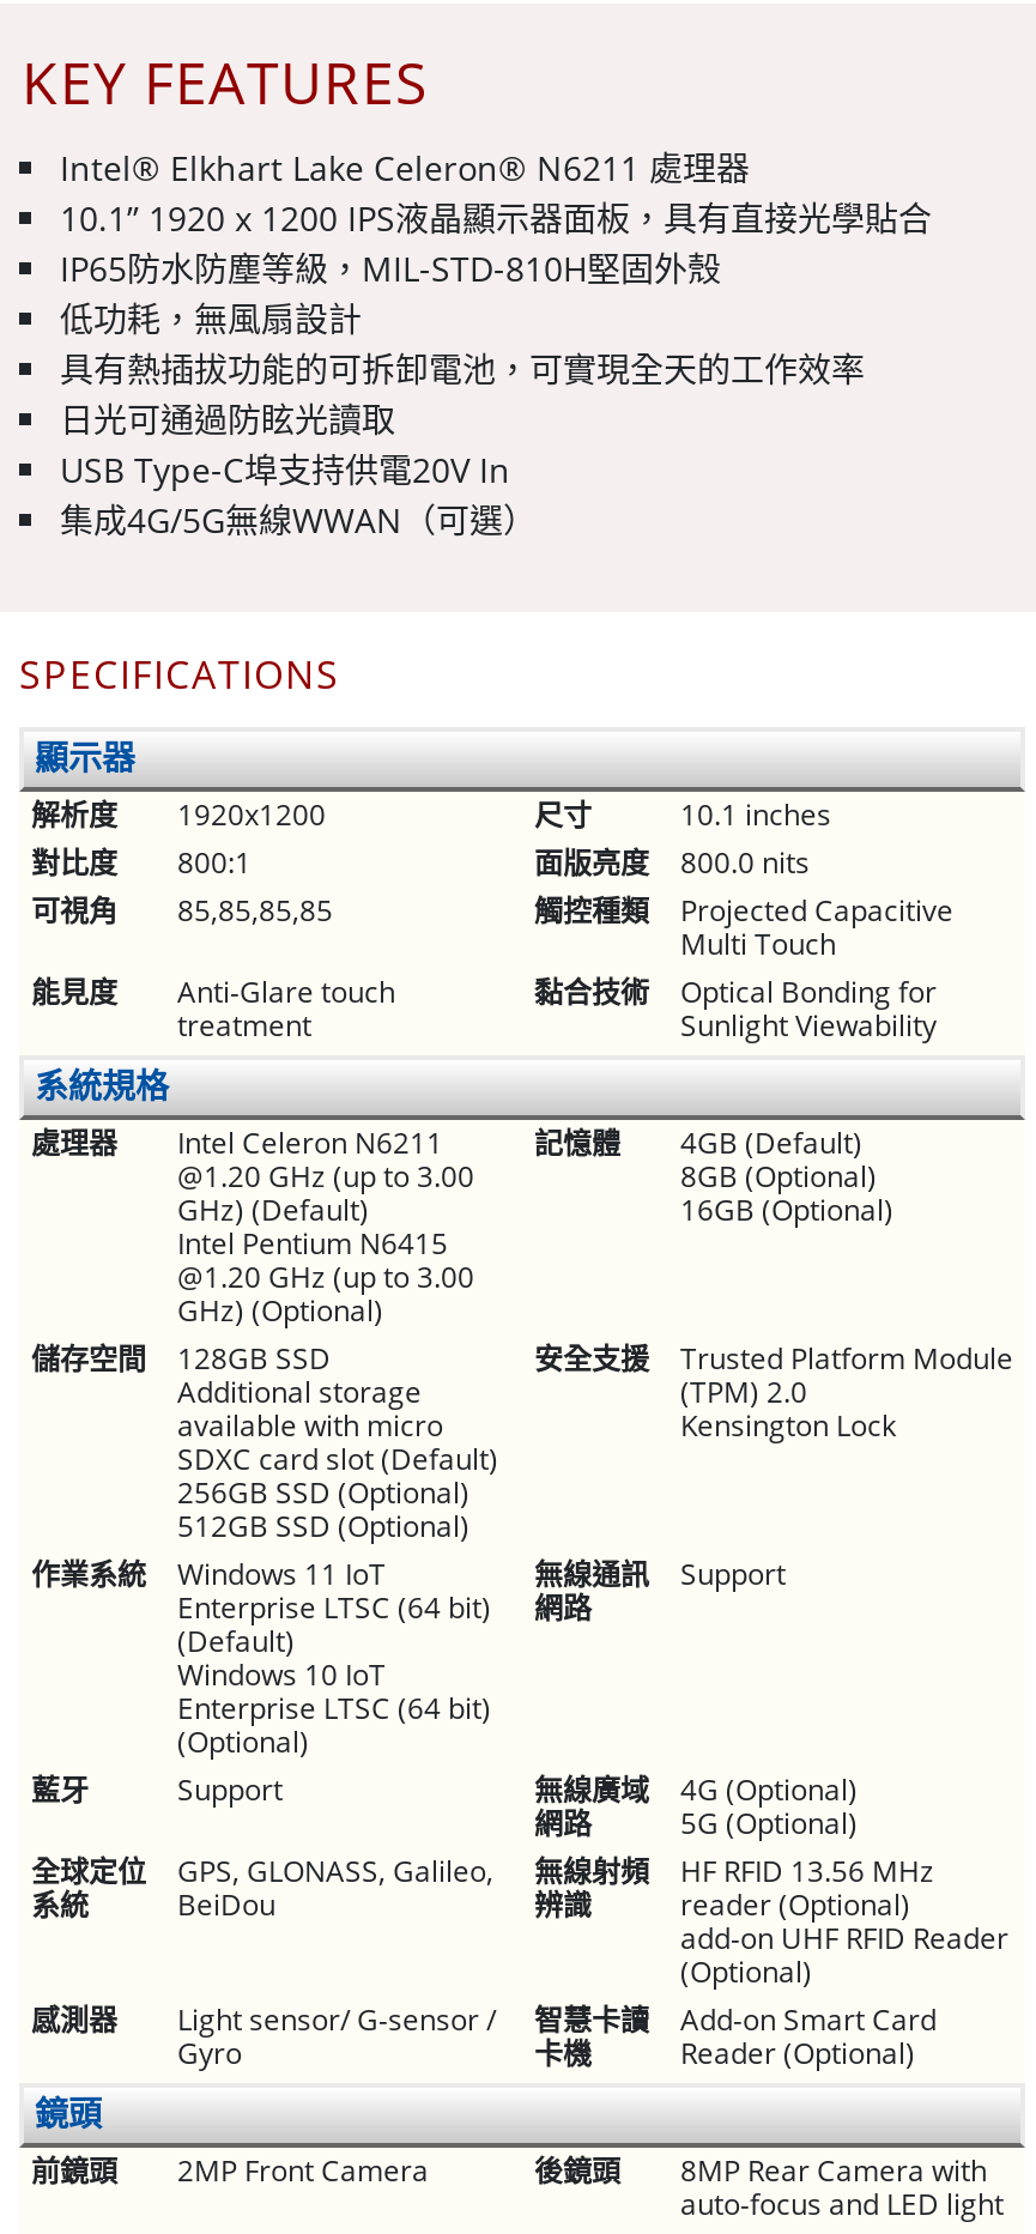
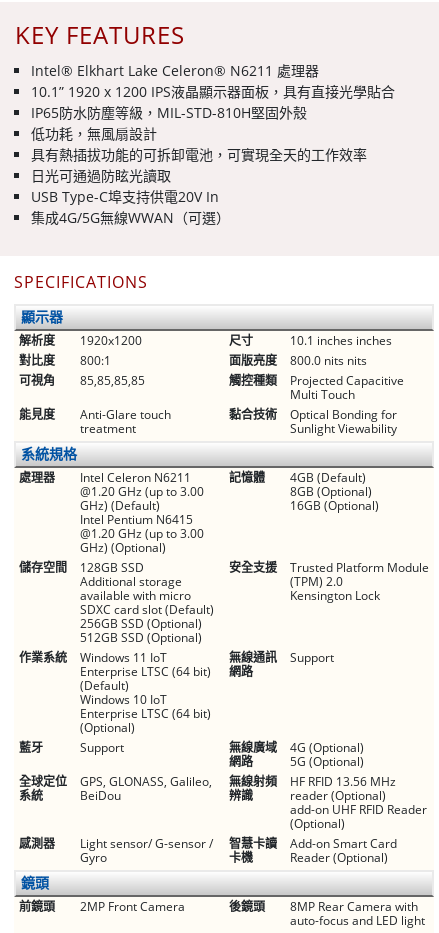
- 10.1 inches
+ 10.1 inches inches

- 面版亮度 800.0 nits
+ 面版亮度 800.0 nits nits
